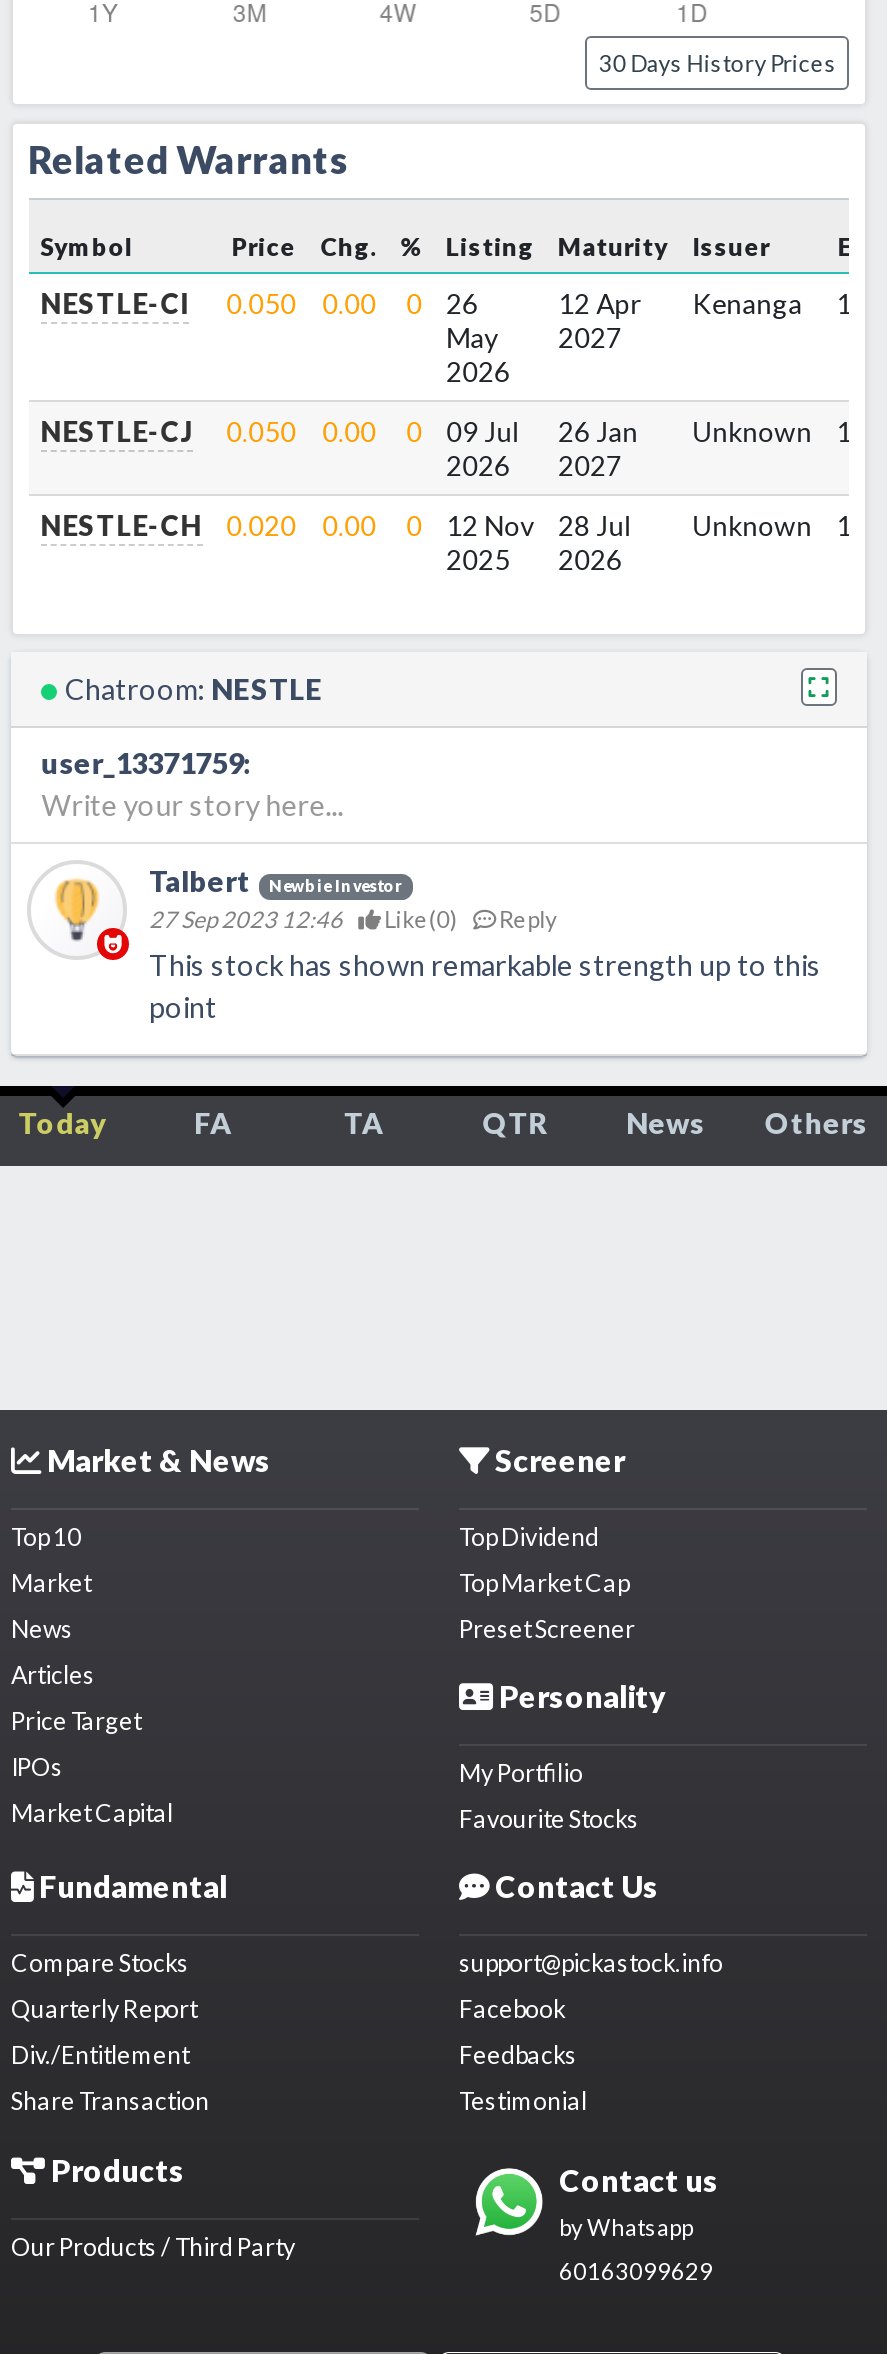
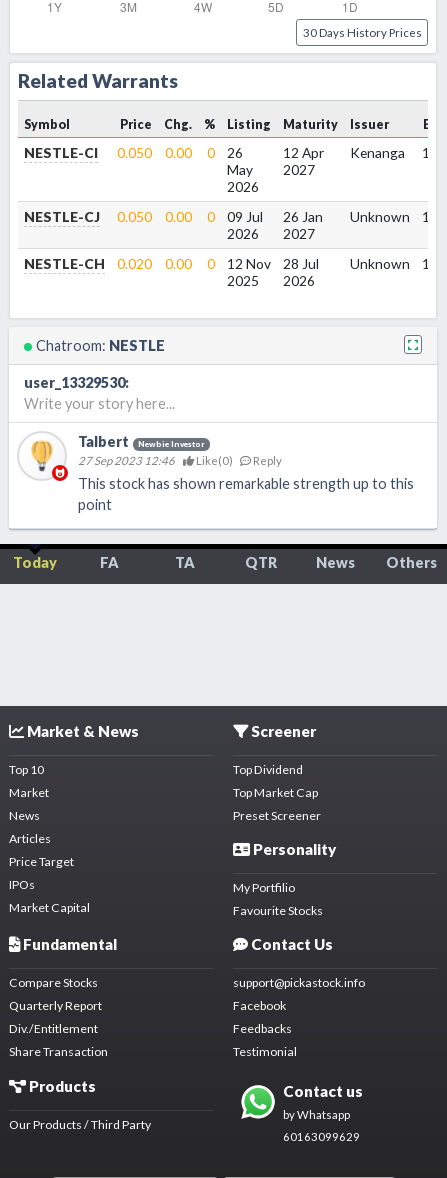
- user_13371759:
+ user_13329530:
